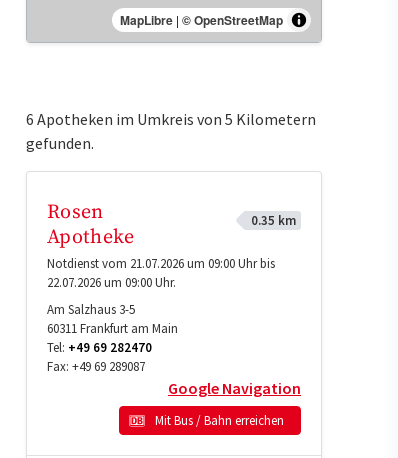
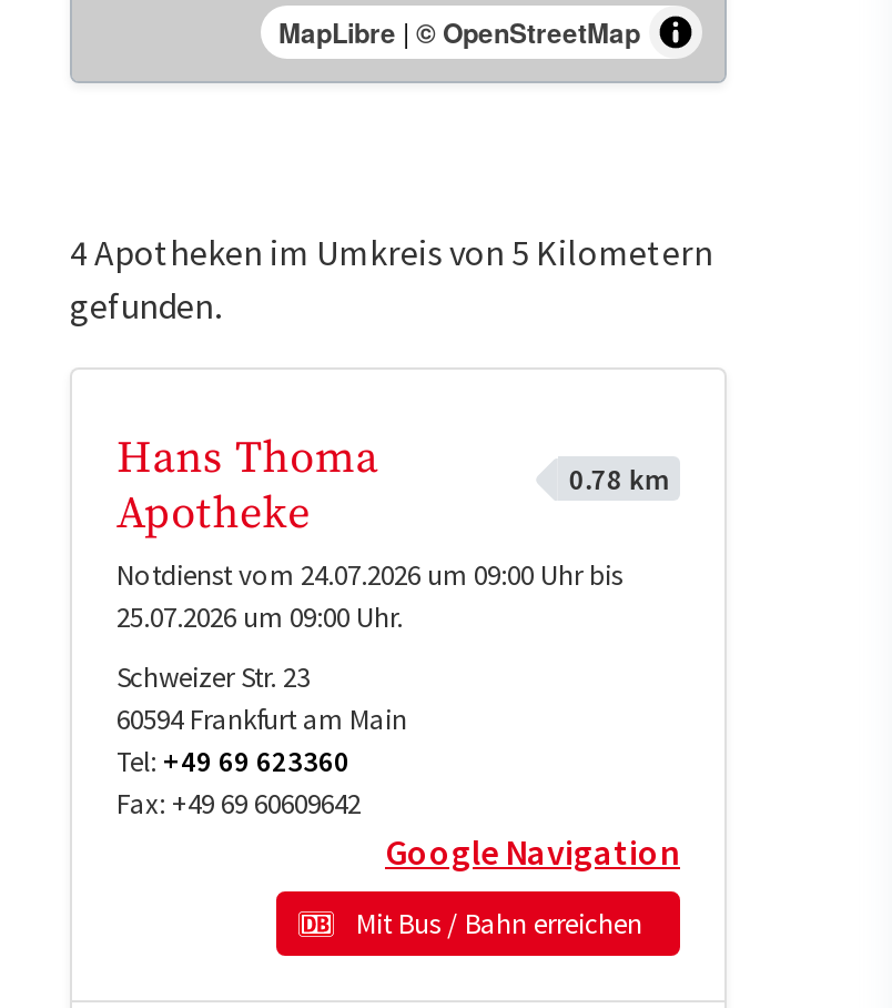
- 6 Apotheken im Umkreis von 5 Kilometern
+ 4 Apotheken im Umkreis von 5 Kilometern

- Rosen
+ Hans Thoma

- 0.35 km
+ 0.78 km

- Notdienst vom 21.07.2026 um 09:00 Uhr bis
- 22.07.2026 um 09:00 Uhr.
+ Notdienst vom 24.07.2026 um 09:00 Uhr bis
+ 25.07.2026 um 09:00 Uhr.

- Am Salzhaus 3-5
- 60311 Frankfurt am Main
- Tel: +49 69 282470
- Fax: +49 69 289087
+ Schweizer Str. 23
+ 60594 Frankfurt am Main
+ Tel: +49 69 623360
+ Fax: +49 69 60609642
